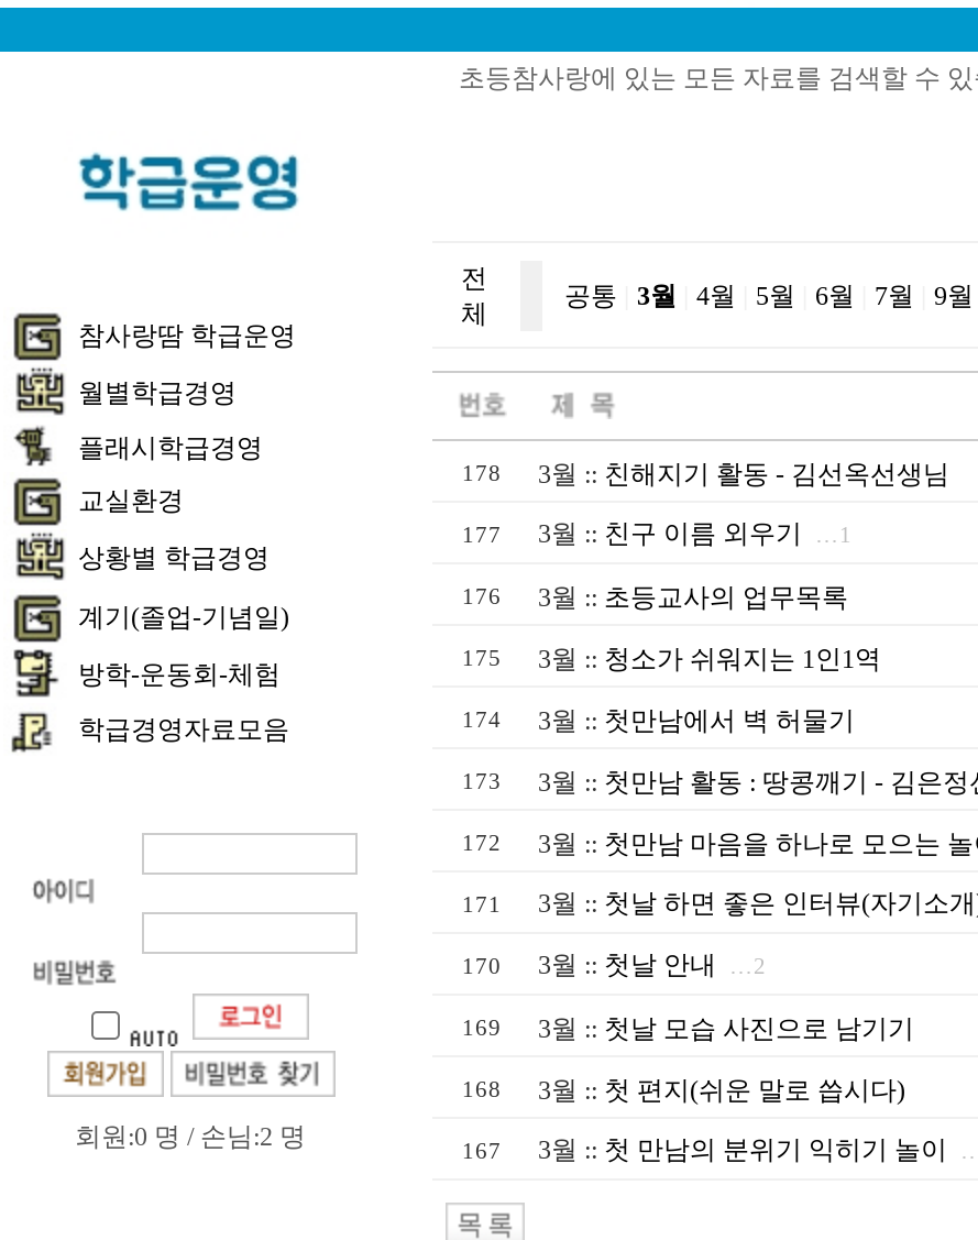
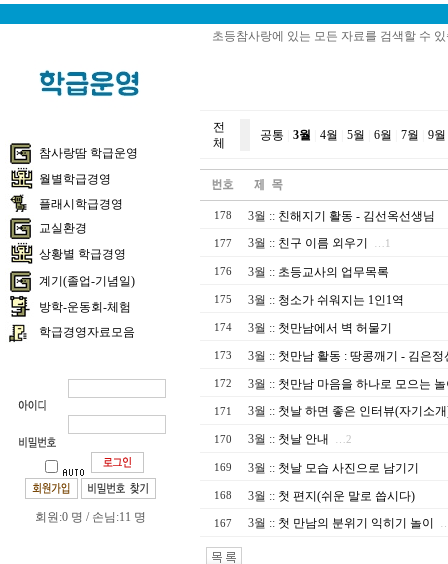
- 회원:0 명 / 손님:2 명
+ 회원:0 명 / 손님:11 명
